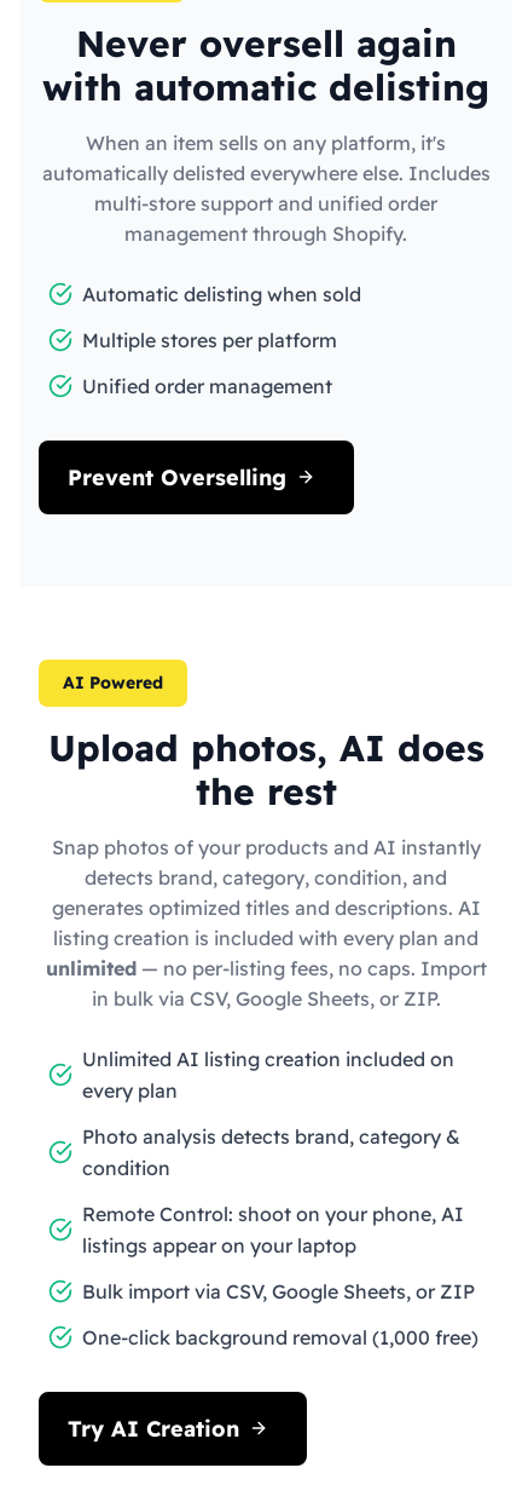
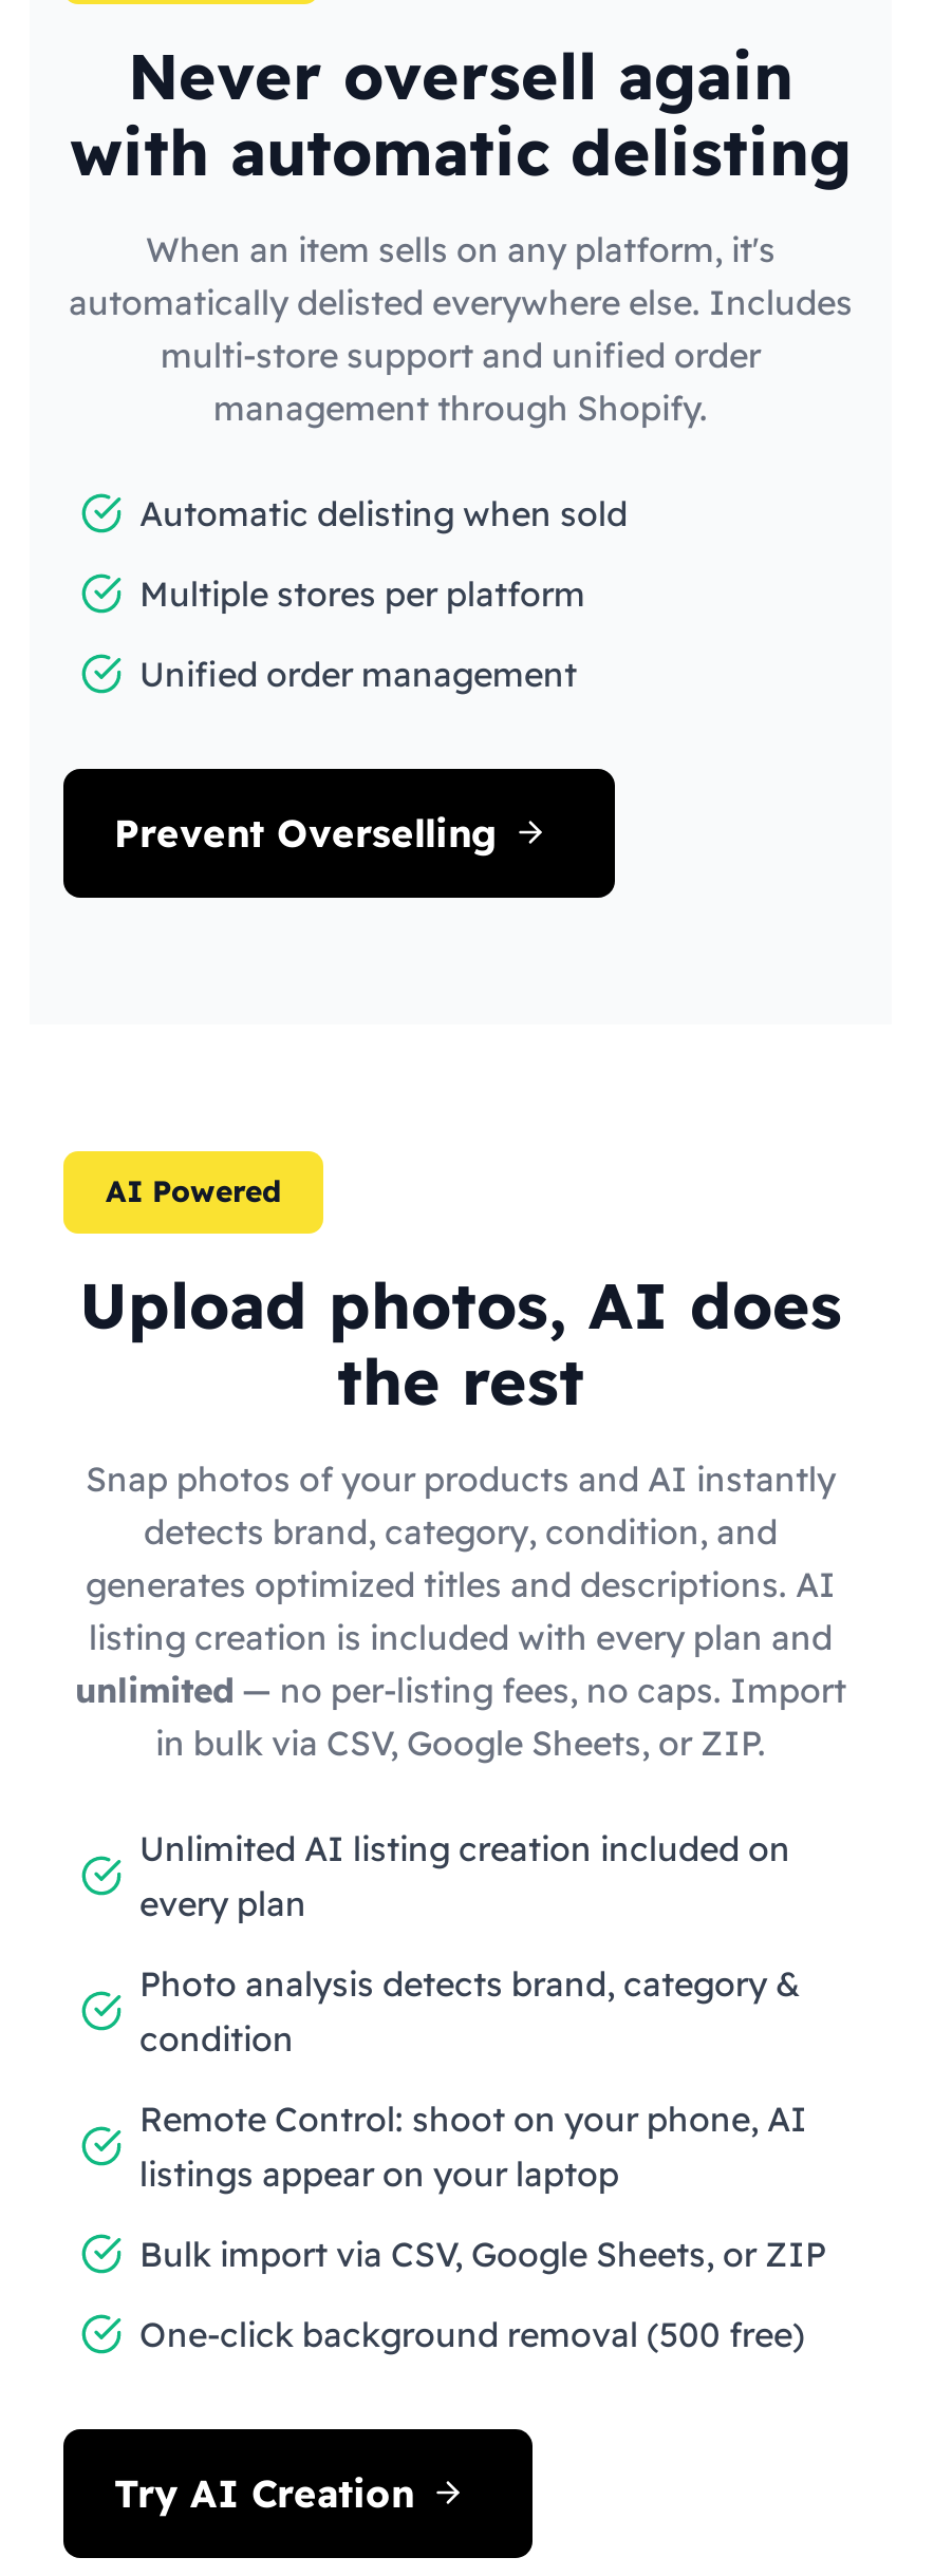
- One-click background removal (1,000 free)
+ One-click background removal (500 free)
